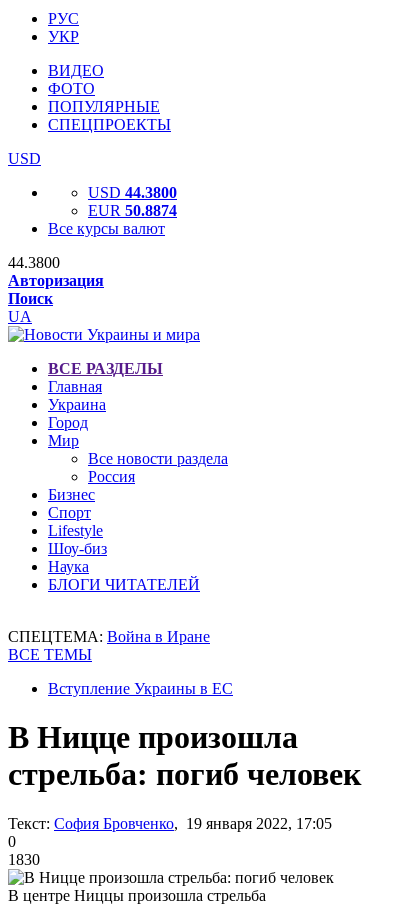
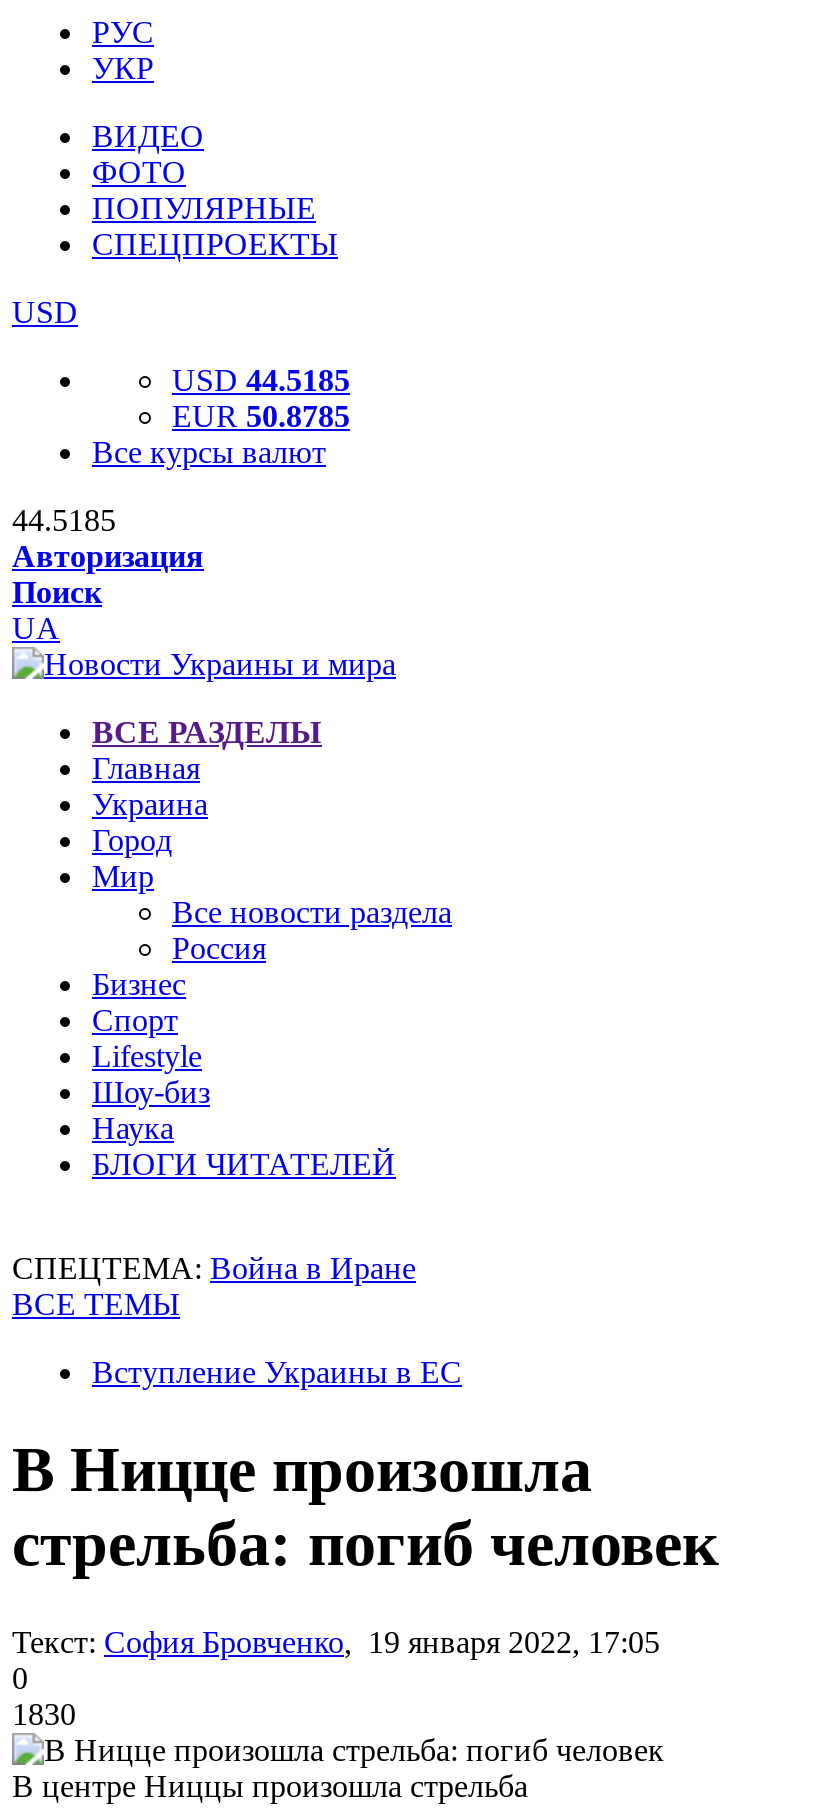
- USD 44.3800
+ USD 44.5185

- EUR 50.8874
+ EUR 50.8785

- 44.3800
+ 44.5185
